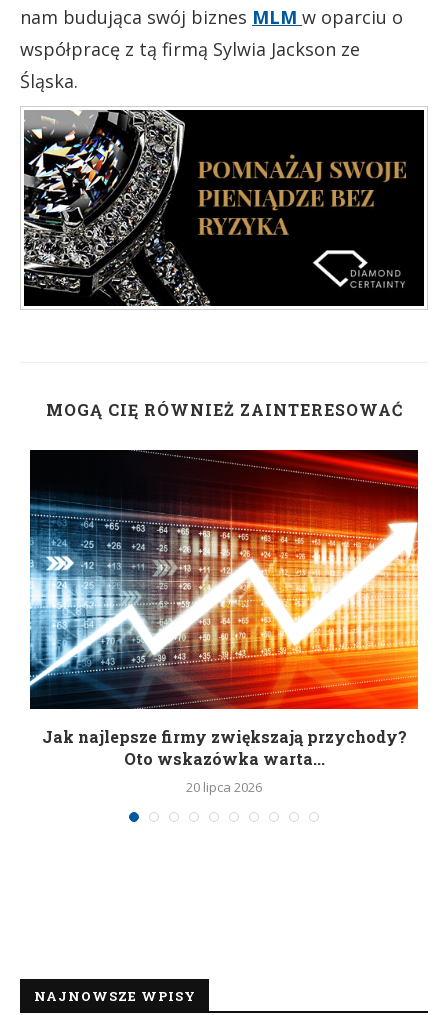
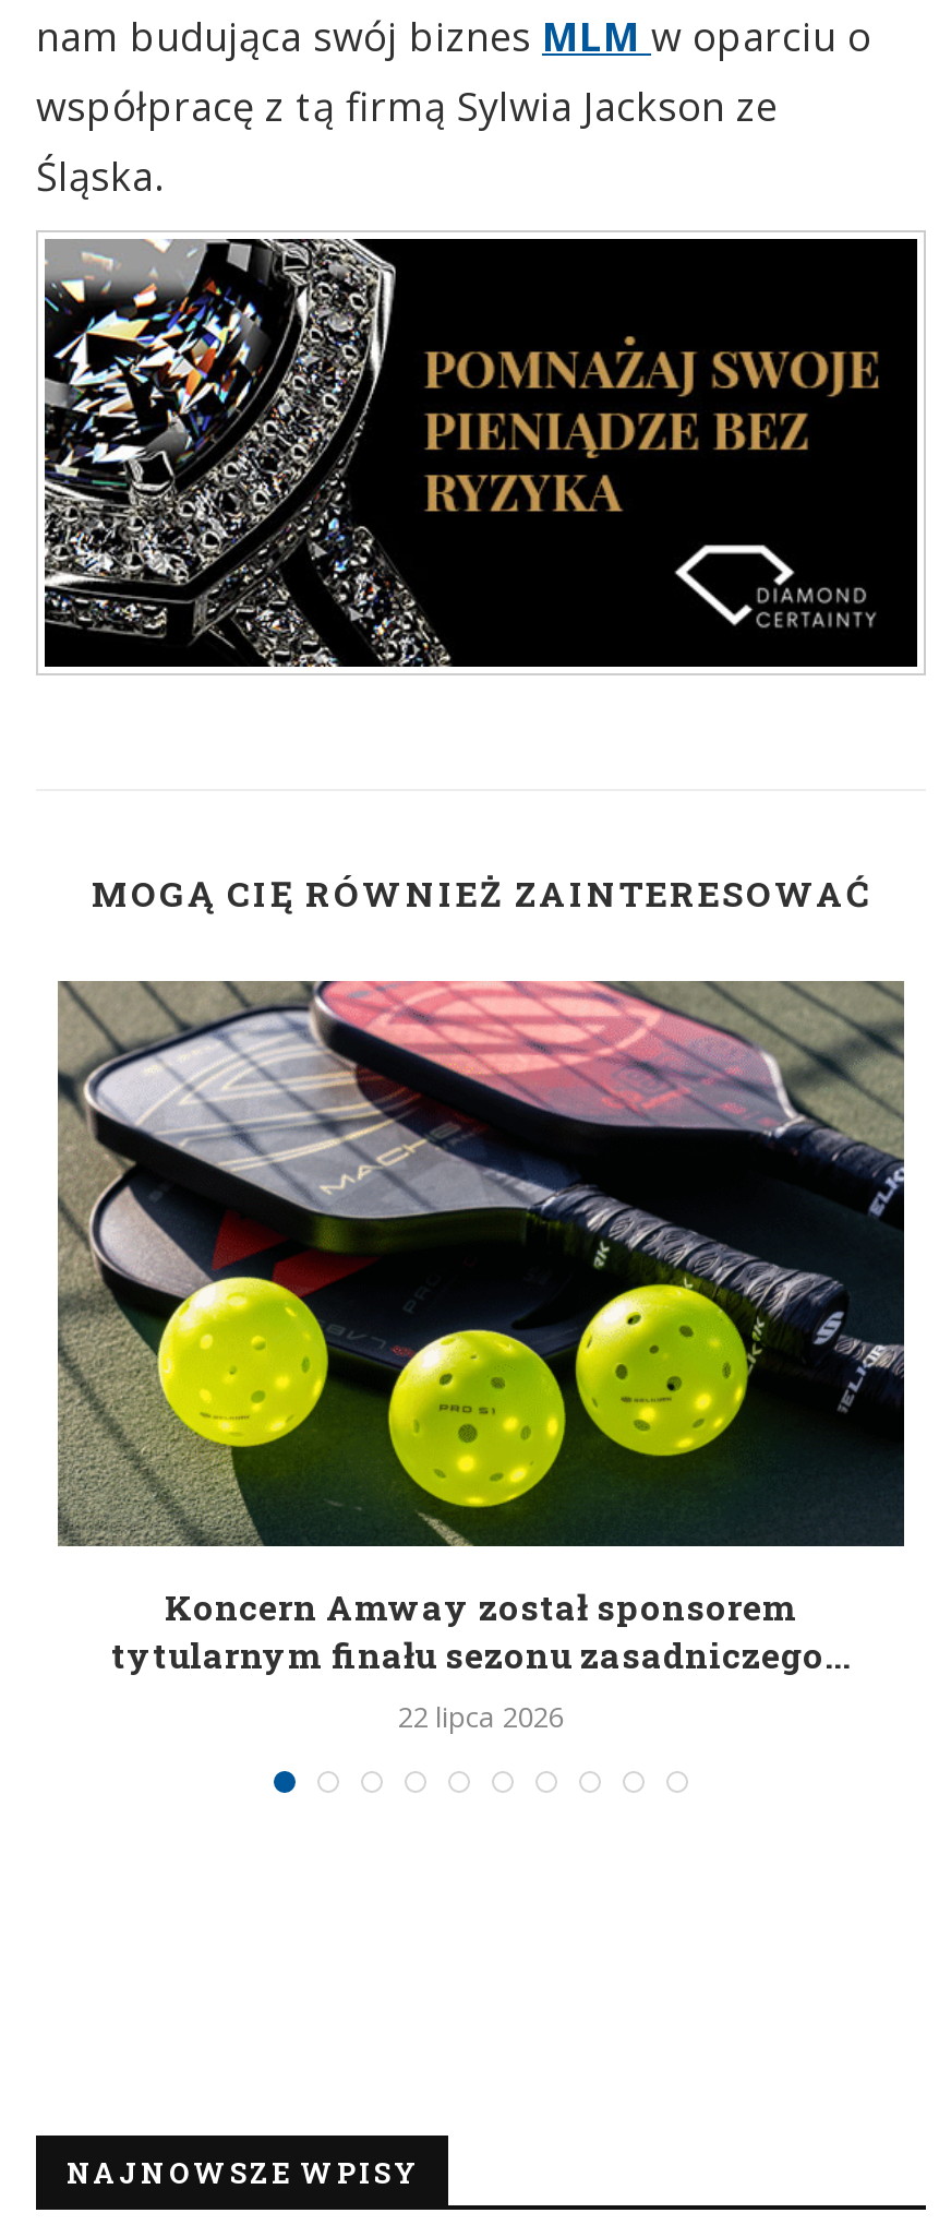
- [image]
- Jak najlepsze firmy zwiększają przychody?
- Oto wskazówka warta...
- 20 lipca 2026
+ [image]
+ Koncern Amway został sponsorem
+ tytularnym finału sezonu zasadniczego...
+ 22 lipca 2026
